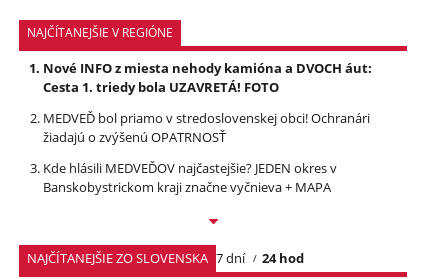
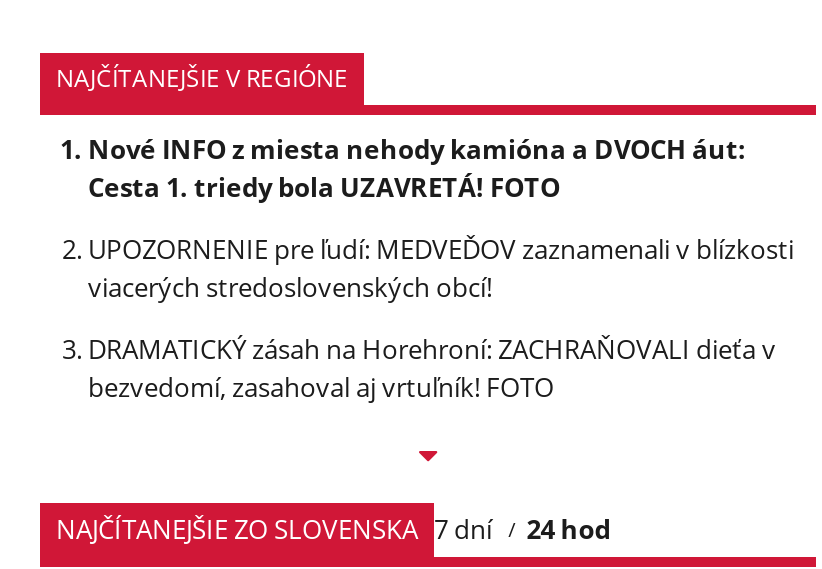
- MEDVEĎ bol priamo v stredoslovenskej obci! Ochranári
- žiadajú o zvýšenú OPATRNOSŤ
+ UPOZORNENIE pre ľudí: MEDVEĎOV zaznamenali v blízkosti
+ viacerých stredoslovenských obcí!

- Kde hlásili MEDVEĎOV najčastejšie? JEDEN okres v
- Banskobystrickom kraji značne vyčnieva + MAPA
+ DRAMATICKÝ zásah na Horehroní: ZACHRAŇOVALI dieťa v
+ bezvedomí, zasahoval aj vrtuľník! FOTO
